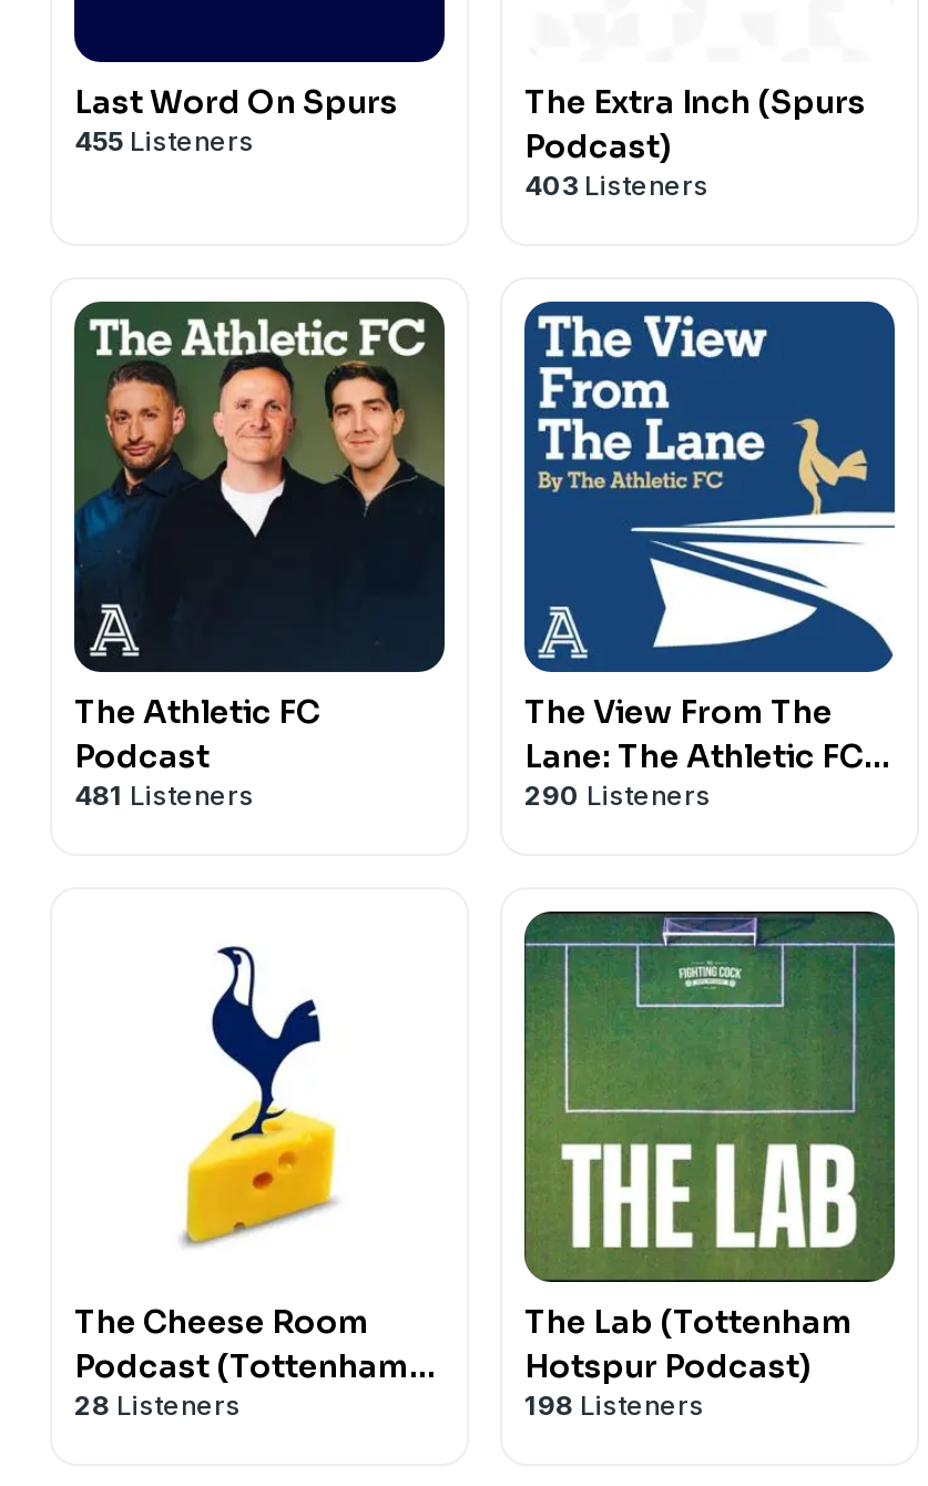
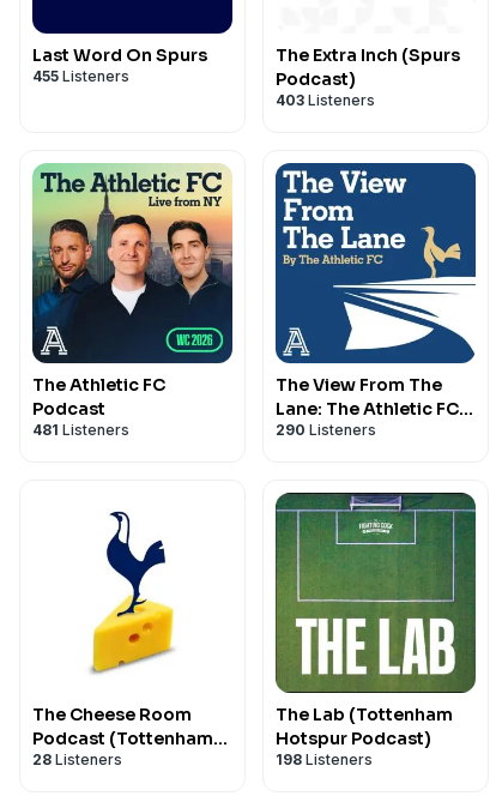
- [image]
+ [image]
